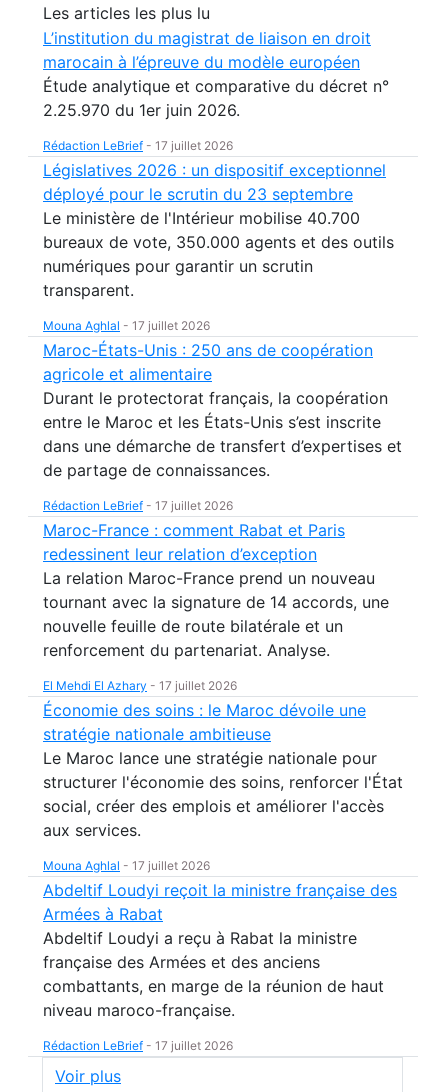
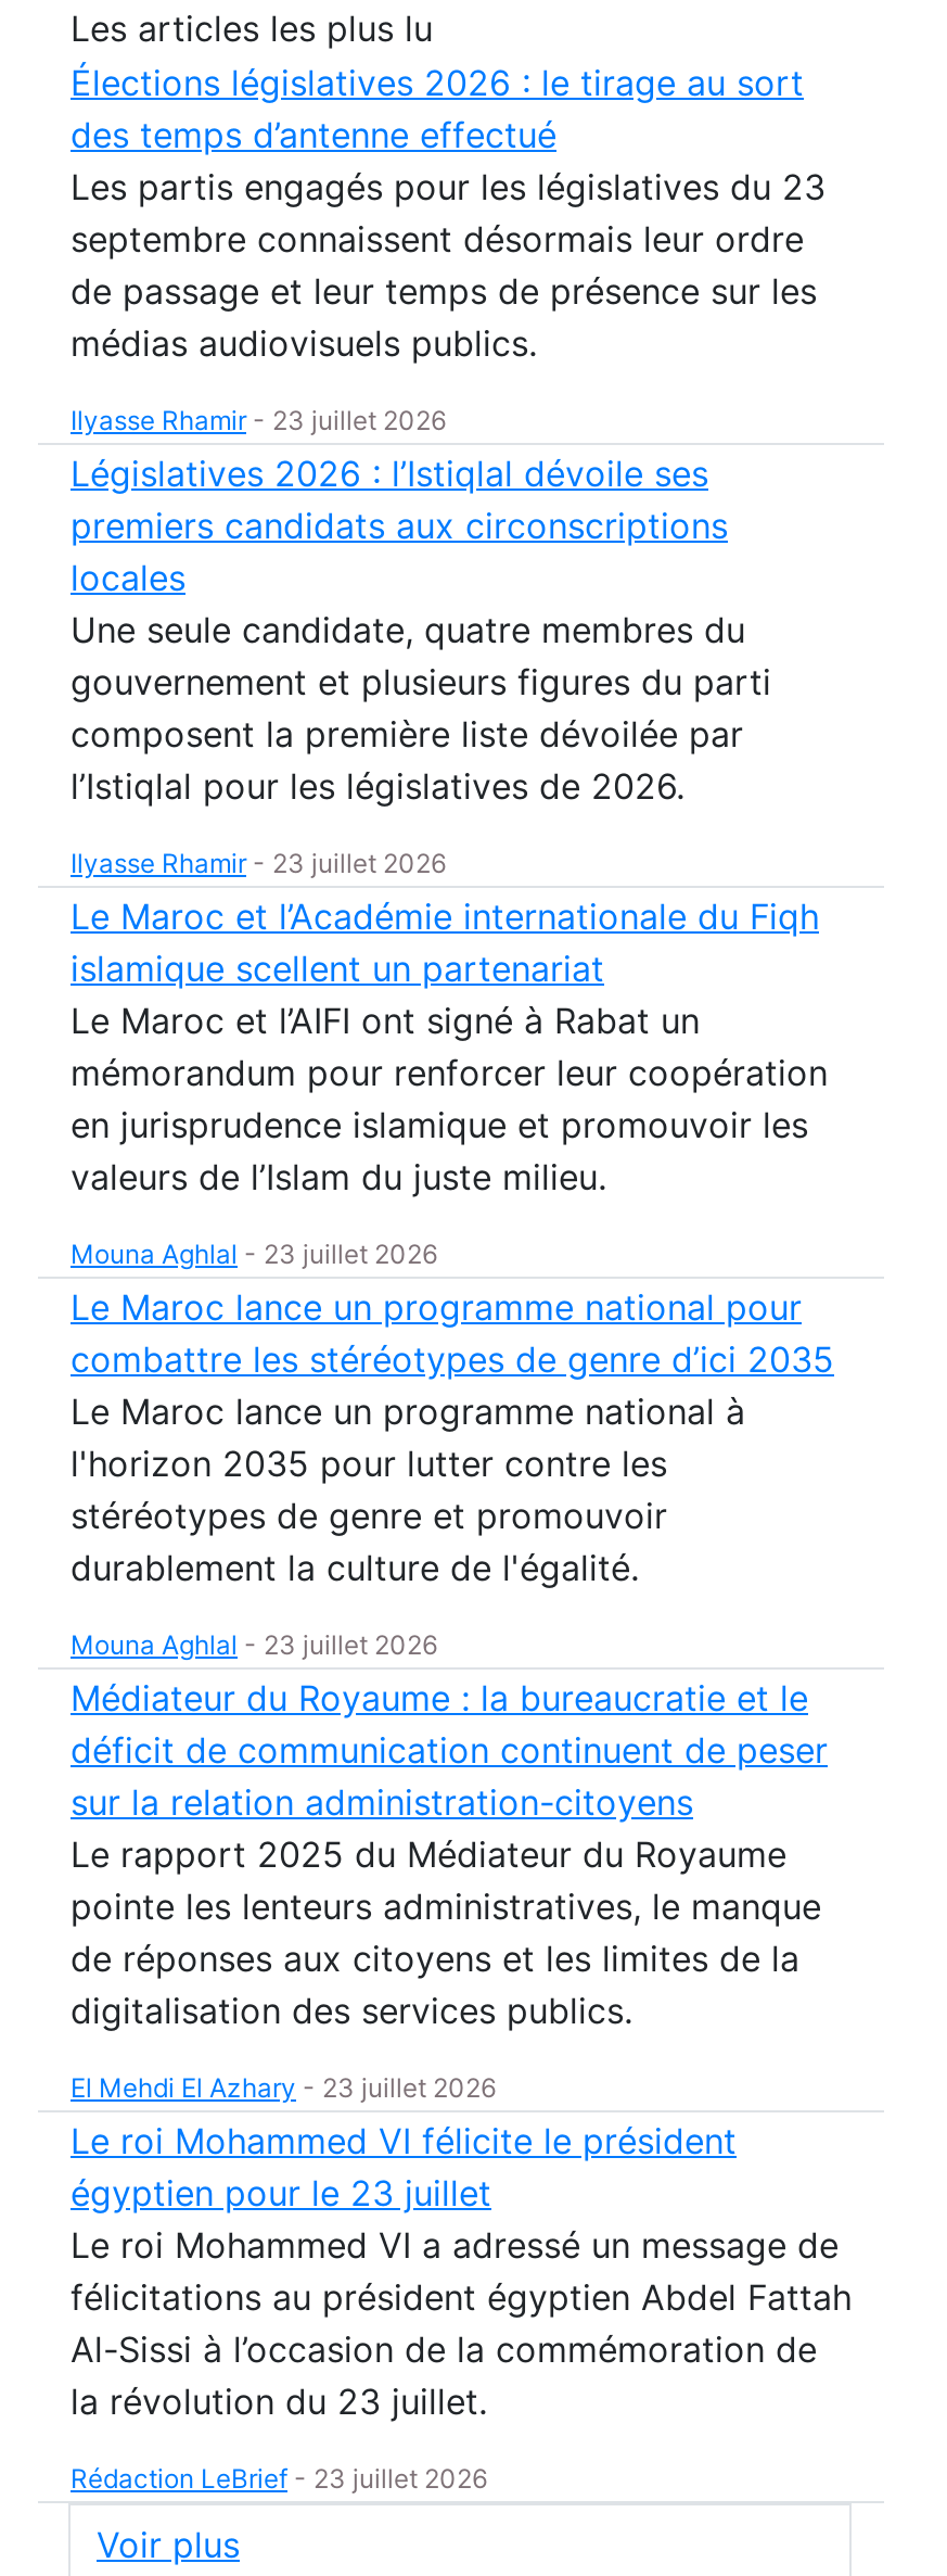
- L’institution du magistrat de liaison en droit
- marocain à l’épreuve du modèle européen
- Étude analytique et comparative du décret n°
- 2.25.970 du 1er juin 2026.
+ Élections législatives 2026 : le tirage au sort
+ des temps d’antenne effectué
+ Les partis engagés pour les législatives du 23
+ septembre connaissent désormais leur ordre
+ de passage et leur temps de présence sur les
+ médias audiovisuels publics.

- Rédaction LeBrief - 17 juillet 2026
- Législatives 2026 : un dispositif exceptionnel
- déployé pour le scrutin du 23 septembre
- Le ministère de l'Intérieur mobilise 40.700
- bureaux de vote, 350.000 agents et des outils
- numériques pour garantir un scrutin
- transparent.
+ Ilyasse Rhamir - 23 juillet 2026
+ Législatives 2026 : l’Istiqlal dévoile ses
+ premiers candidats aux circonscriptions
+ locales
+ Une seule candidate, quatre membres du
+ gouvernement et plusieurs figures du parti
+ composent la première liste dévoilée par
+ l’Istiqlal pour les législatives de 2026.

- Mouna Aghlal - 17 juillet 2026
- Maroc-États-Unis : 250 ans de coopération
- agricole et alimentaire
- Durant le protectorat français, la coopération
- entre le Maroc et les États-Unis s’est inscrite
- dans une démarche de transfert d’expertises et
- de partage de connaissances.
+ Ilyasse Rhamir - 23 juillet 2026
+ Le Maroc et l’Académie internationale du Fiqh
+ islamique scellent un partenariat
+ Le Maroc et l’AIFI ont signé à Rabat un
+ mémorandum pour renforcer leur coopération
+ en jurisprudence islamique et promouvoir les
+ valeurs de l’Islam du juste milieu.

- Rédaction LeBrief - 17 juillet 2026
- Maroc-France : comment Rabat et Paris
- redessinent leur relation d’exception
- La relation Maroc-France prend un nouveau
- tournant avec la signature de 14 accords, une
- nouvelle feuille de route bilatérale et un
- renforcement du partenariat. Analyse.
+ Mouna Aghlal - 23 juillet 2026
+ Le Maroc lance un programme national pour
+ combattre les stéréotypes de genre d’ici 2035
+ Le Maroc lance un programme national à
+ l'horizon 2035 pour lutter contre les
+ stéréotypes de genre et promouvoir
+ durablement la culture de l'égalité.

- El Mehdi El Azhary - 17 juillet 2026
- Économie des soins : le Maroc dévoile une
- stratégie nationale ambitieuse
- Le Maroc lance une stratégie nationale pour
- structurer l'économie des soins, renforcer l'État
- social, créer des emplois et améliorer l'accès
- aux services.
+ Mouna Aghlal - 23 juillet 2026
+ Médiateur du Royaume : la bureaucratie et le
+ déficit de communication continuent de peser
+ sur la relation administration-citoyens
+ Le rapport 2025 du Médiateur du Royaume
+ pointe les lenteurs administratives, le manque
+ de réponses aux citoyens et les limites de la
+ digitalisation des services publics.

- Mouna Aghlal - 17 juillet 2026
- Abdeltif Loudyi reçoit la ministre française des
- Armées à Rabat
- Abdeltif Loudyi a reçu à Rabat la ministre
- française des Armées et des anciens
- combattants, en marge de la réunion de haut
- niveau maroco-française.
+ El Mehdi El Azhary - 23 juillet 2026
+ Le roi Mohammed VI félicite le président
+ égyptien pour le 23 juillet
+ Le roi Mohammed VI a adressé un message de
+ félicitations au président égyptien Abdel Fattah
+ Al-Sissi à l’occasion de la commémoration de
+ la révolution du 23 juillet.

- Rédaction LeBrief - 17 juillet 2026
+ Rédaction LeBrief - 23 juillet 2026
